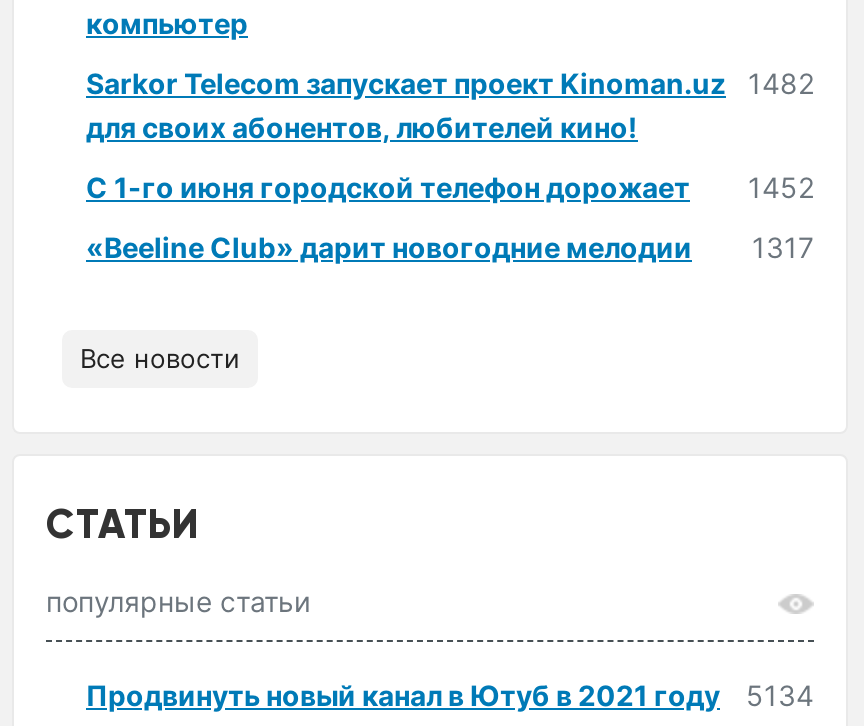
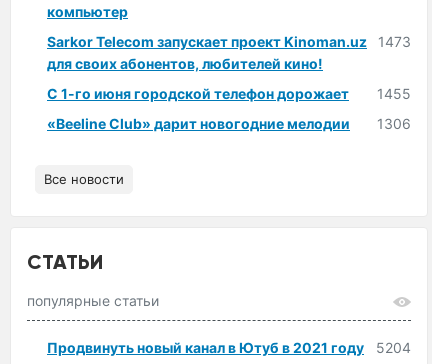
- Sarkor Telecom запускает проект Kinoman.uz 1482
+ Sarkor Telecom запускает проект Kinoman.uz 1473

- С 1-го июня городской телефон дорожает 1452
+ С 1-го июня городской телефон дорожает 1455

- «Beeline Club» дарит новогодние мелодии 1317
+ «Beeline Club» дарит новогодние мелодии 1306

- Продвинуть новый канал в Ютуб в 2021 году 5134
+ Продвинуть новый канал в Ютуб в 2021 году 5204
